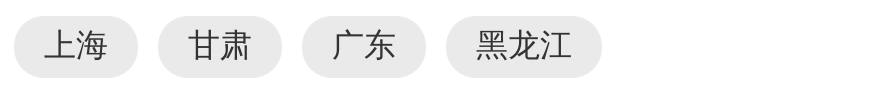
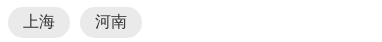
- 甘肃
- 广东
- 黑龙江
+ 河南
